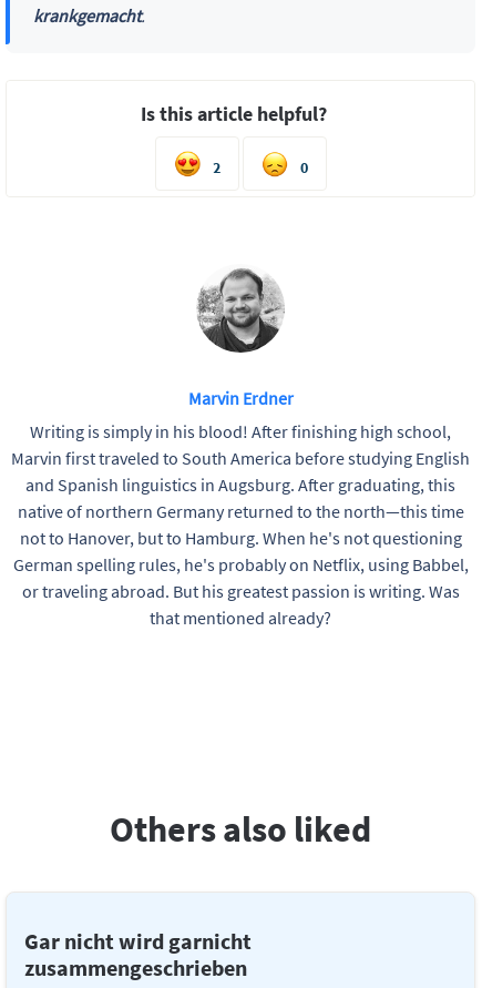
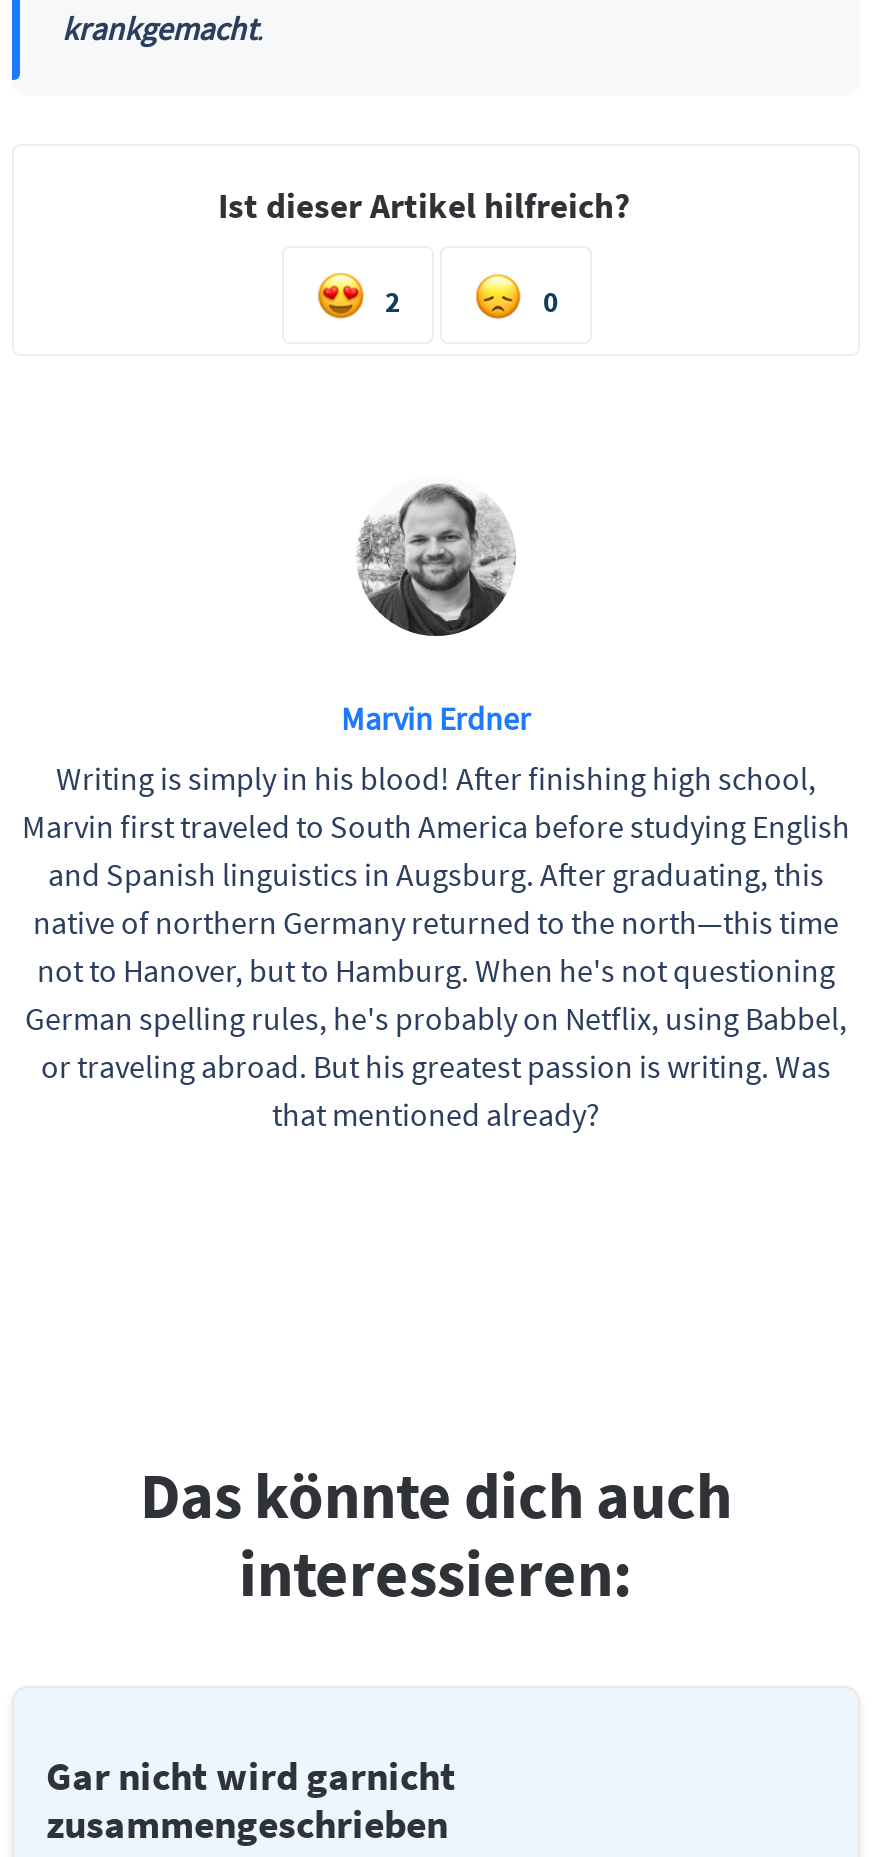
- Is this article helpful?
+ Ist dieser Artikel hilfreich?

- Others also liked
+ Das könnte dich auch
+ interessieren:
